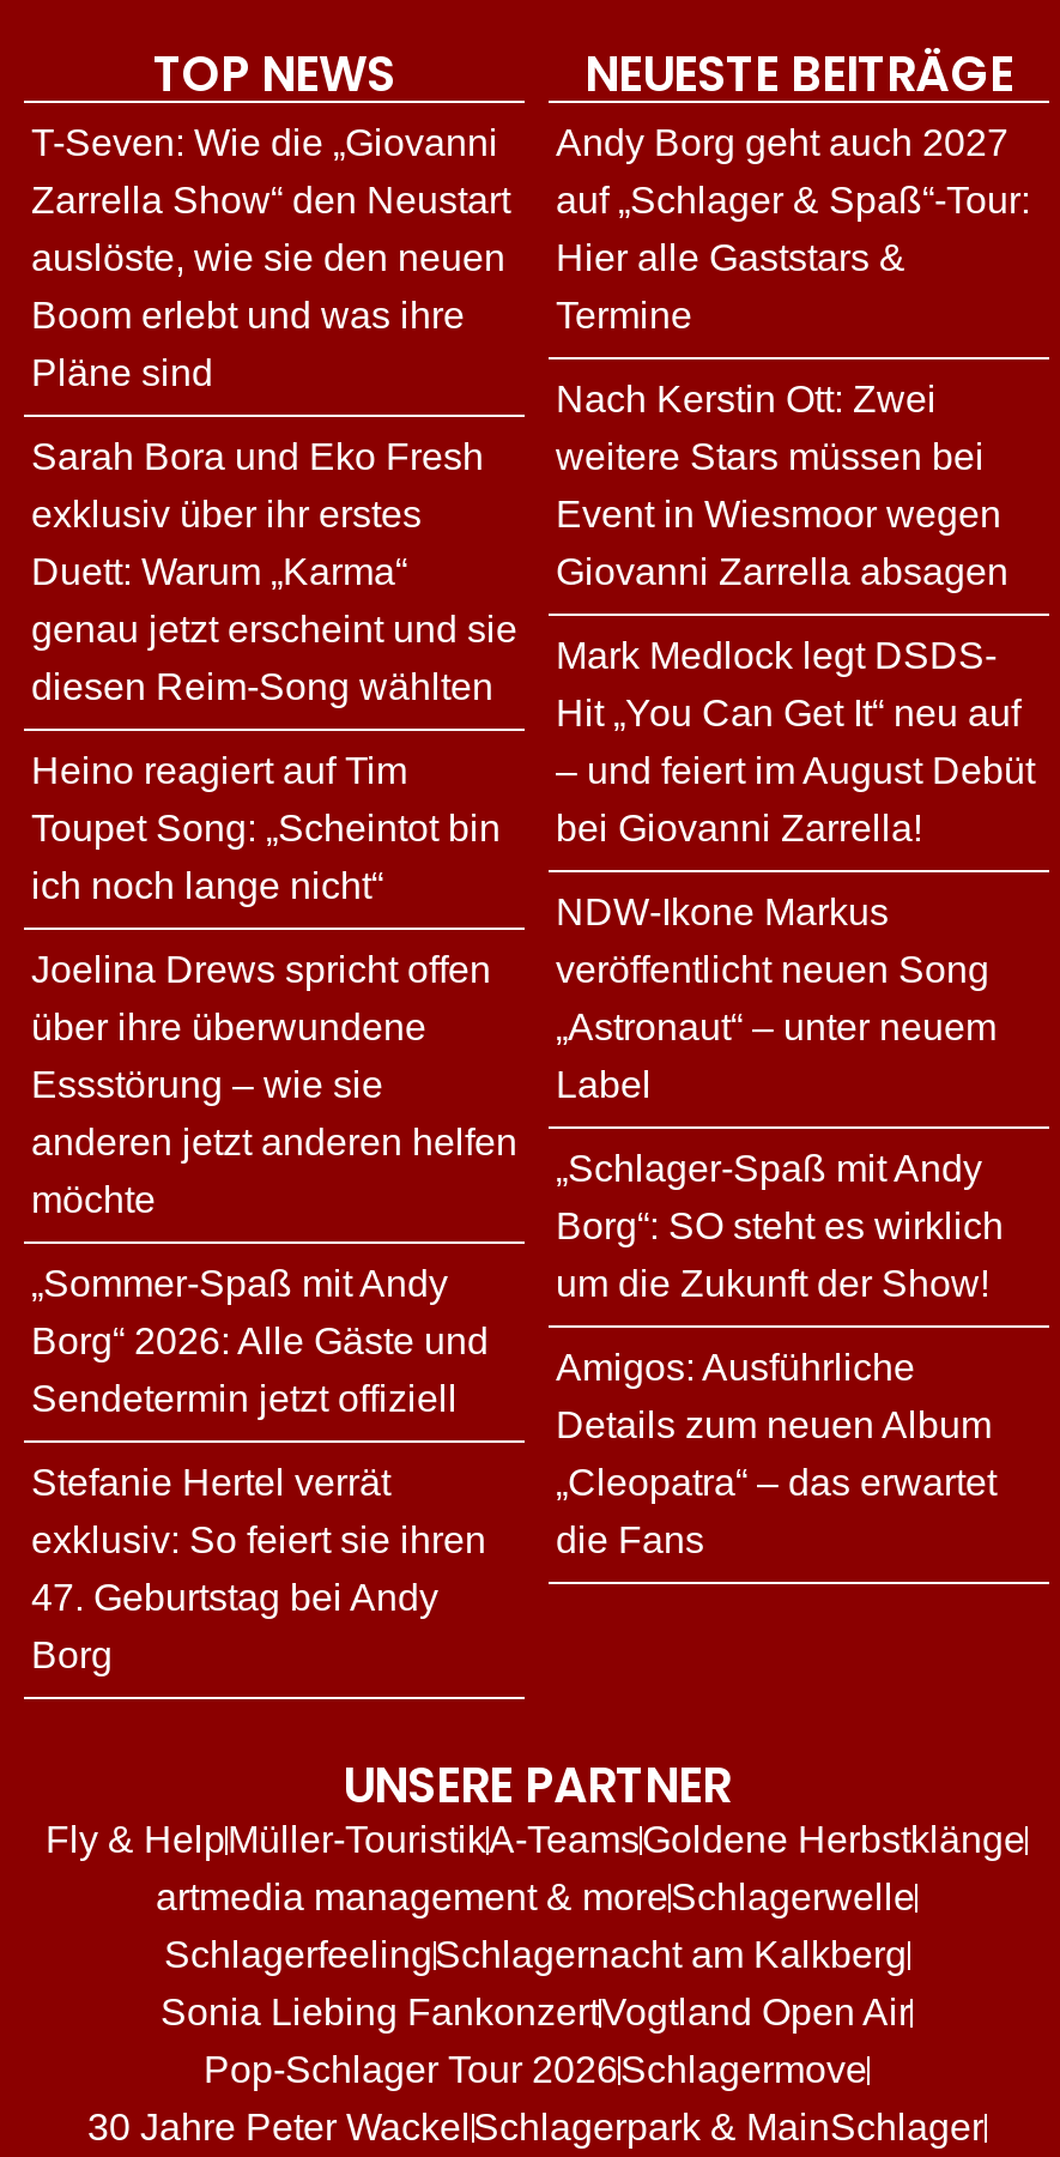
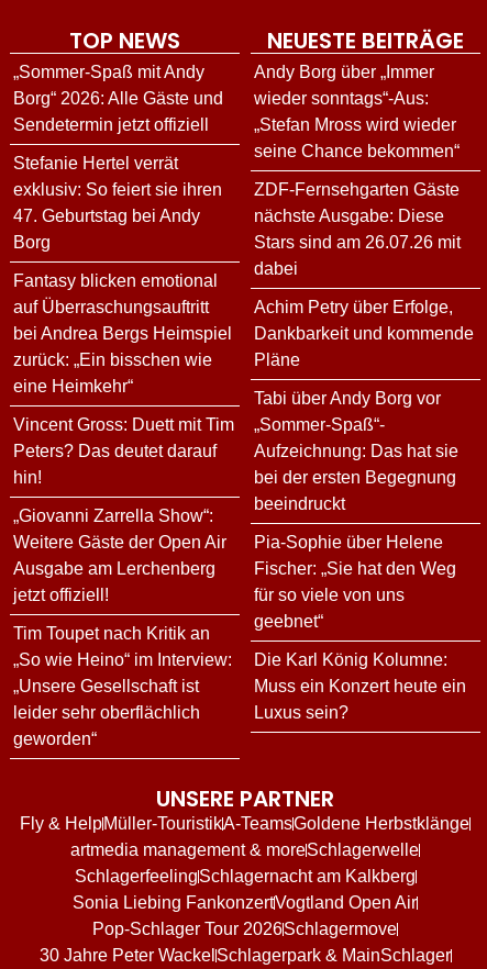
- T-Seven: Wie die „Giovanni
- Zarrella Show“ den Neustart
- auslöste, wie sie den neuen
- Boom erlebt und was ihre
- Pläne sind
- Sarah Bora und Eko Fresh
- exklusiv über ihr erstes
- Duett: Warum „Karma“
- genau jetzt erscheint und sie
- diesen Reim-Song wählten
- Heino reagiert auf Tim
- Toupet Song: „Scheintot bin
- ich noch lange nicht“
- Joelina Drews spricht offen
- über ihre überwundene
- Essstörung – wie sie
- anderen jetzt anderen helfen
- möchte

- Andy Borg geht auch 2027
- auf „Schlager & Spaß“-Tour:
- Hier alle Gaststars &
- Termine
+ Andy Borg über „Immer
+ wieder sonntags“-Aus:
+ „Stefan Mross wird wieder
+ seine Chance bekommen“

- Nach Kerstin Ott: Zwei
- weitere Stars müssen bei
- Event in Wiesmoor wegen
- Giovanni Zarrella absagen
+ ZDF-Fernsehgarten Gäste
+ nächste Ausgabe: Diese
+ Stars sind am 26.07.26 mit
+ dabei

- Mark Medlock legt DSDS-
- Hit „You Can Get It“ neu auf
- – und feiert im August Debüt
- bei Giovanni Zarrella!
+ Achim Petry über Erfolge,
+ Dankbarkeit und kommende
+ Pläne

- NDW-Ikone Markus
- veröffentlicht neuen Song
- „Astronaut“ – unter neuem
- Label
+ Tabi über Andy Borg vor
+ „Sommer-Spaß“-
+ Aufzeichnung: Das hat sie
+ bei der ersten Begegnung
+ beeindruckt

- „Schlager-Spaß mit Andy
- Borg“: SO steht es wirklich
- um die Zukunft der Show!
+ Pia-Sophie über Helene
+ Fischer: „Sie hat den Weg
+ für so viele von uns
+ geebnet“

moved up: „Sommer-Spaß mit Andy | Borg“ 2026: Alle Gäste und | Sendetermin jetzt offiziell

- Amigos: Ausführliche
- Details zum neuen Album
- „Cleopatra“ – das erwartet
- die Fans
+ Die Karl König Kolumne:
+ Muss ein Konzert heute ein
+ Luxus sein?

moved up: Stefanie Hertel verrät | exklusiv: So feiert sie ihren | 47. Geburtstag bei Andy | Borg

+ Fantasy blicken emotional
+ auf Überraschungsauftritt
+ bei Andrea Bergs Heimspiel
+ zurück: „Ein bisschen wie
+ eine Heimkehr“
+ Vincent Gross: Duett mit Tim
+ Peters? Das deutet darauf
+ hin!
+ „Giovanni Zarrella Show“:
+ Weitere Gäste der Open Air
+ Ausgabe am Lerchenberg
+ jetzt offiziell!
+ Tim Toupet nach Kritik an
+ „So wie Heino“ im Interview:
+ „Unsere Gesellschaft ist
+ leider sehr oberflächlich
+ geworden“
